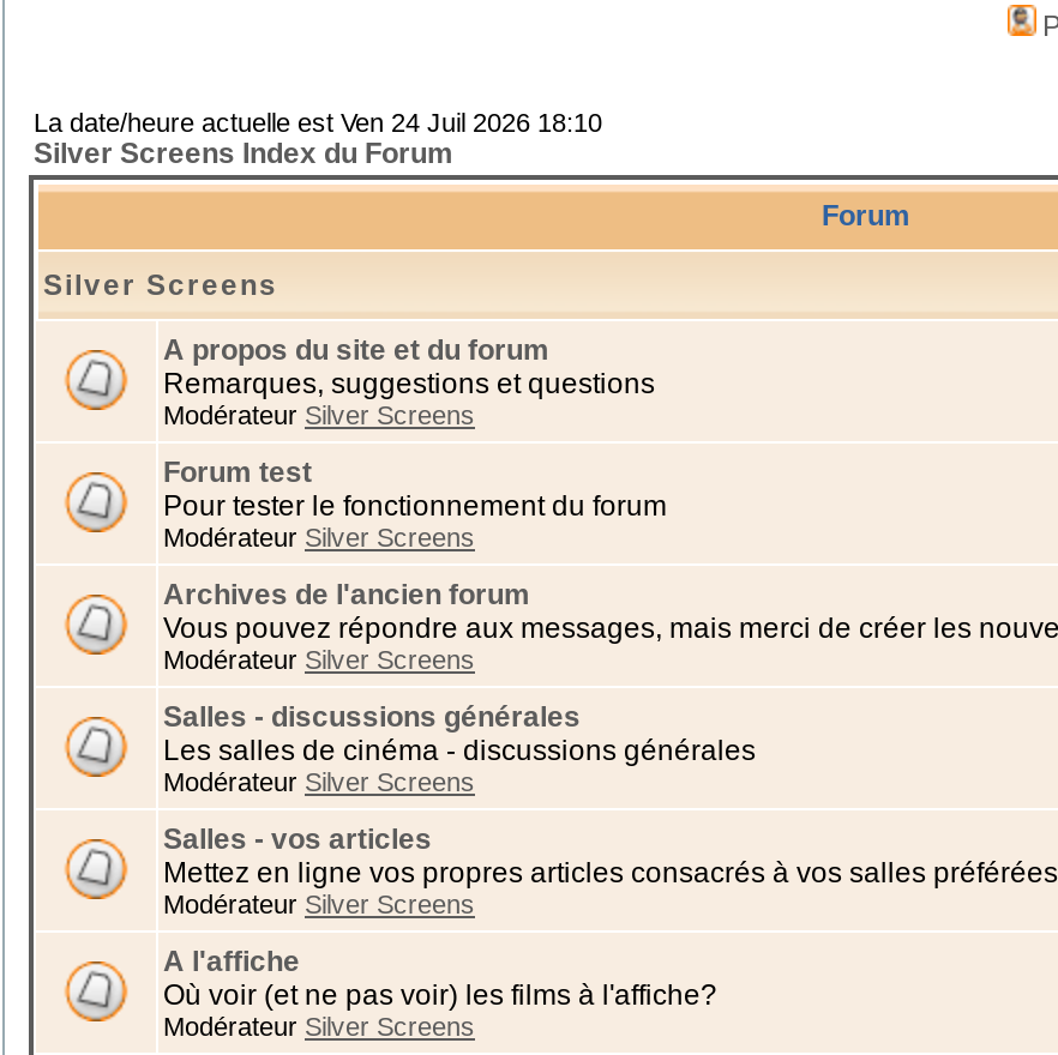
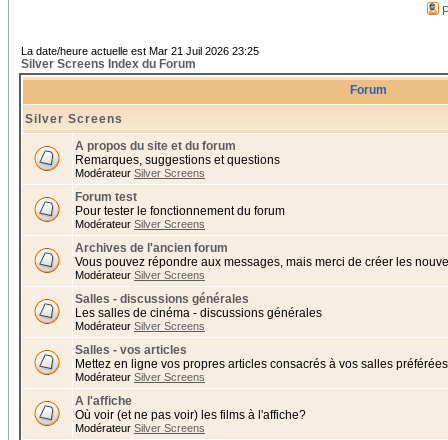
- La date/heure actuelle est Ven 24 Juil 2026 18:10
+ La date/heure actuelle est Mar 21 Juil 2026 23:25
